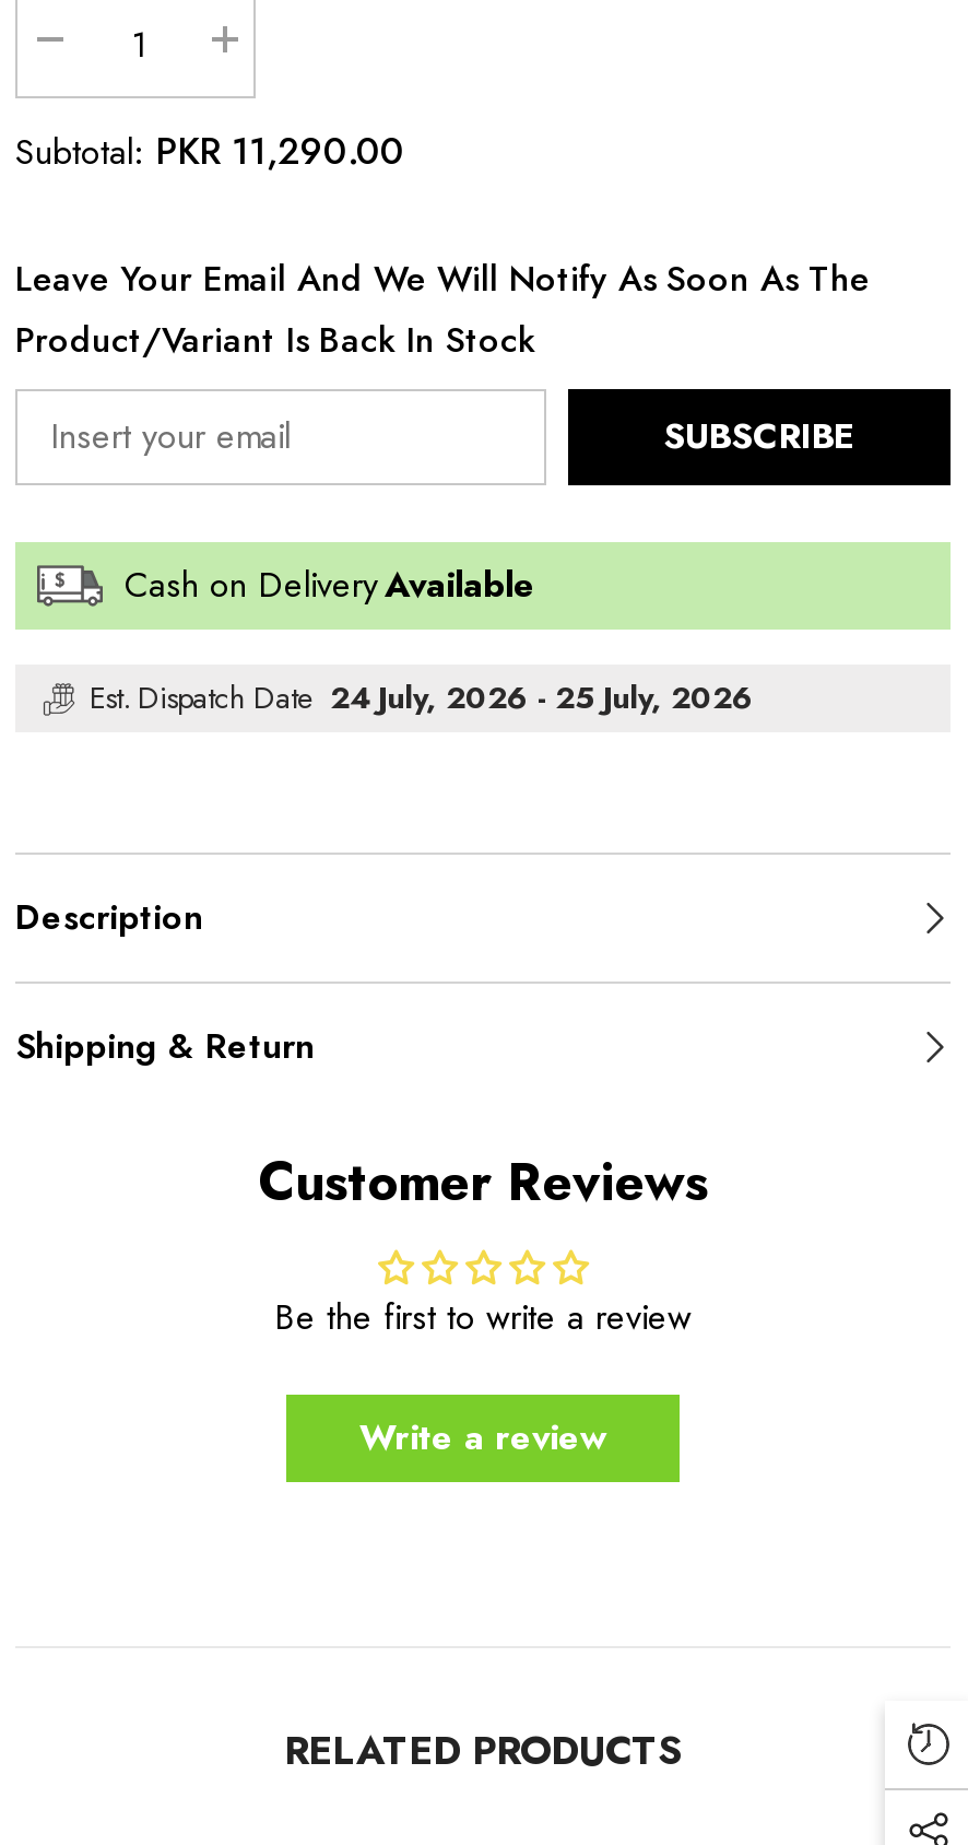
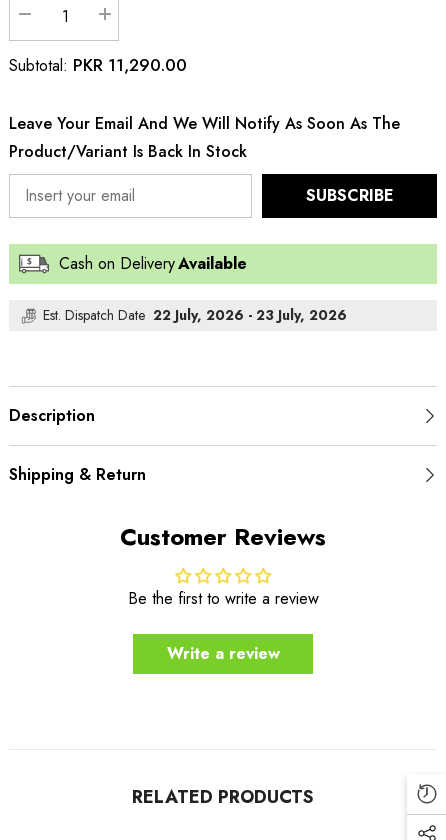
- Est. Dispatch Date 24 July, 2026 - 25 July, 2026
+ Est. Dispatch Date 22 July, 2026 - 23 July, 2026
